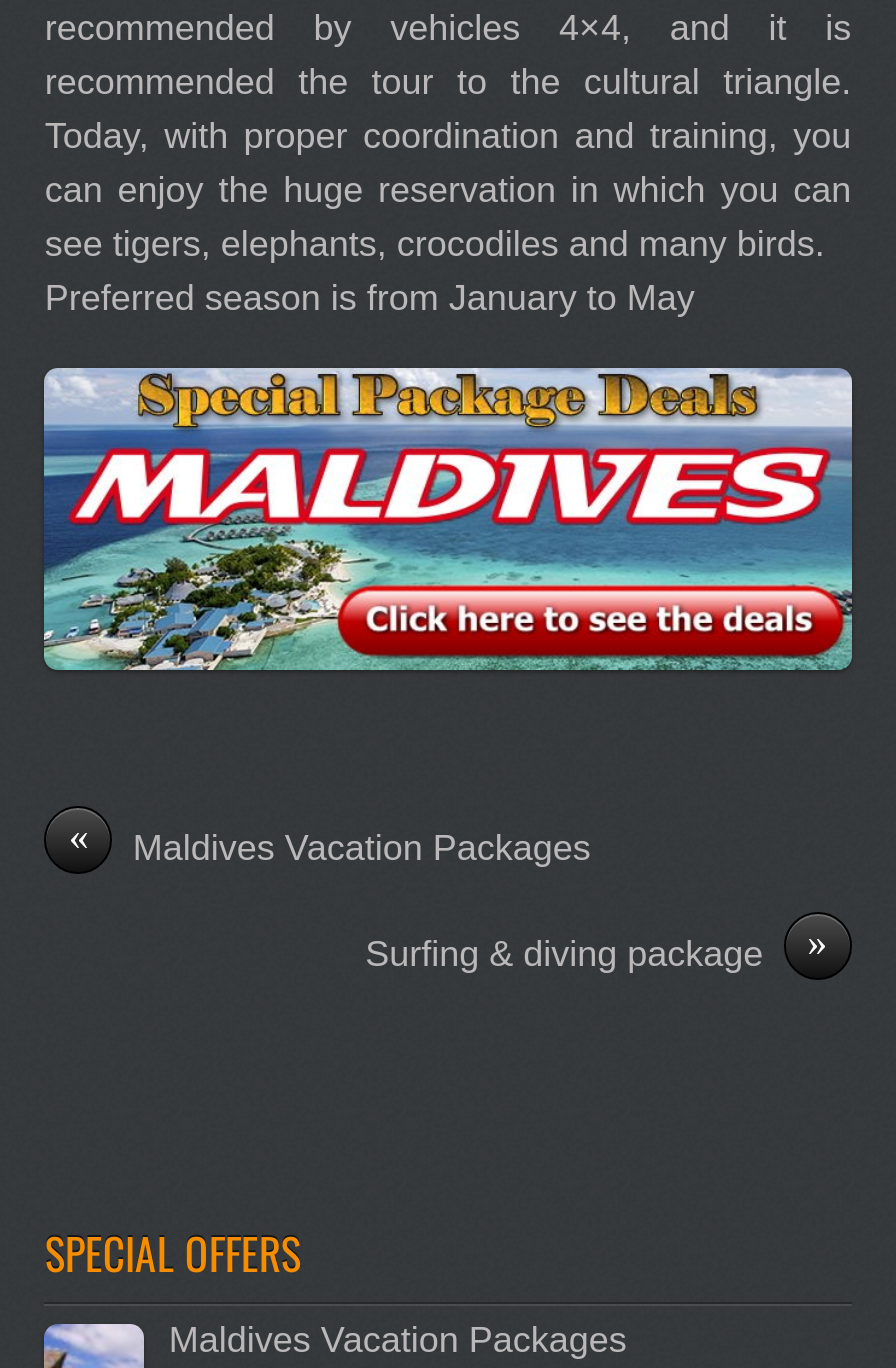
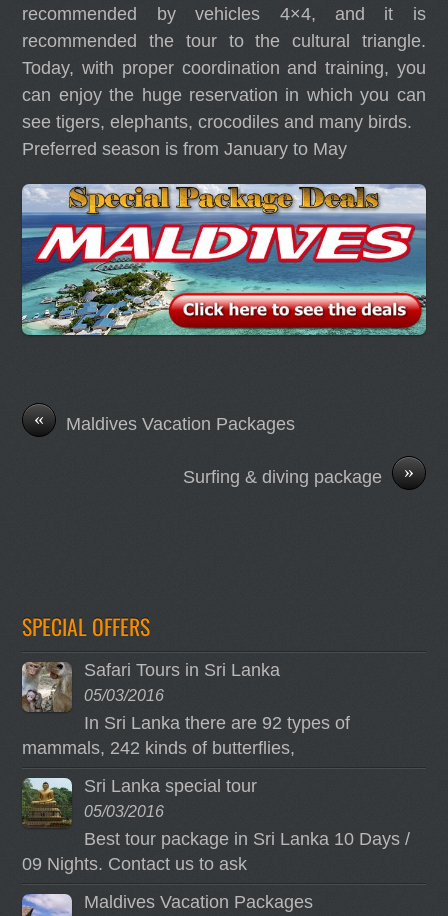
+ [image]
+ Safari Tours in Sri Lanka
+ 05/03/2016
+ In Sri Lanka there are 92 types of
+ mammals, 242 kinds of butterflies,
+ Sri Lanka special tour
+ 05/03/2016
+ Best tour package in Sri Lanka 10 Days /
+ 09 Nights. Contact us to ask

+ [image]
